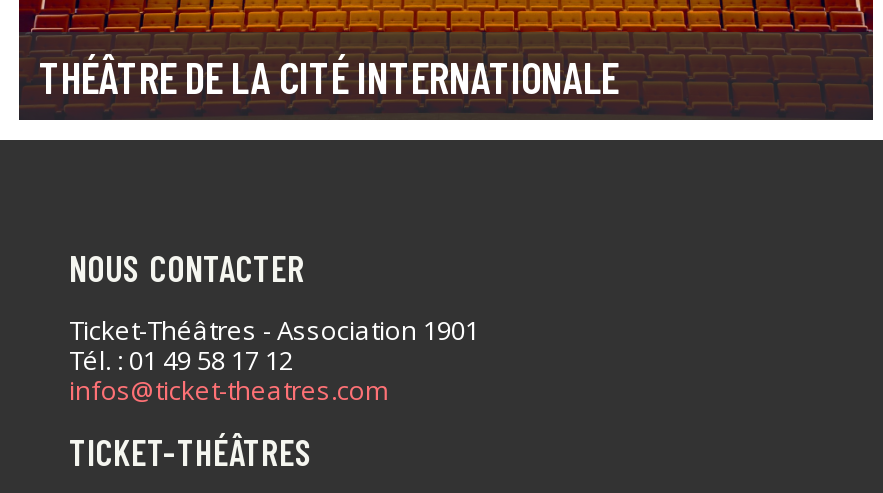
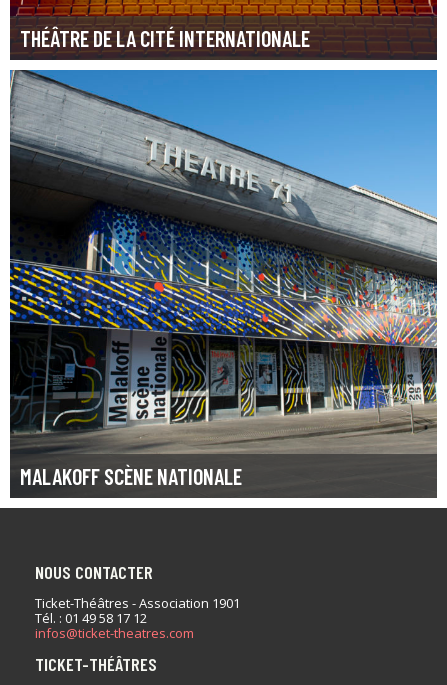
+ [image]
+ MALAKOFF SCÈNE NATIONALE
